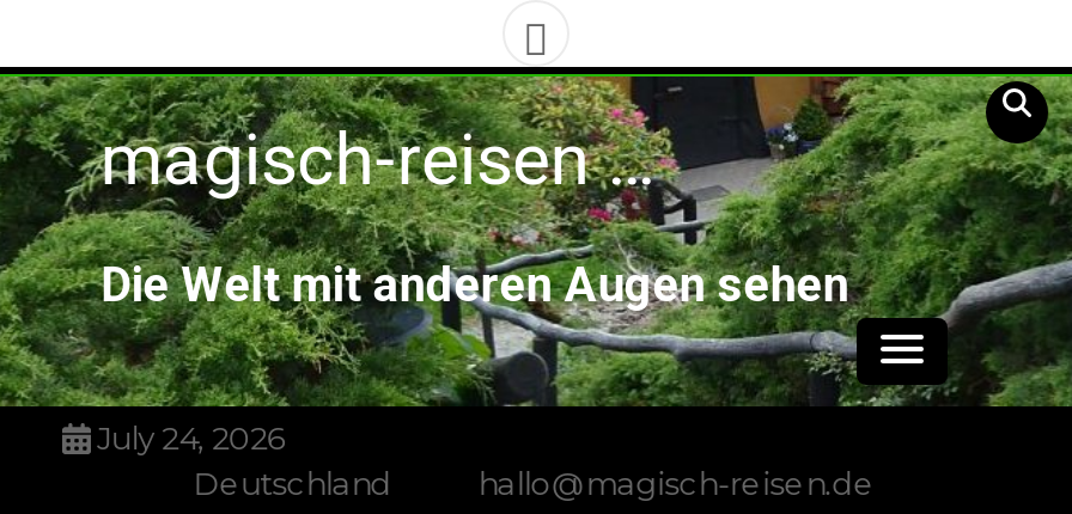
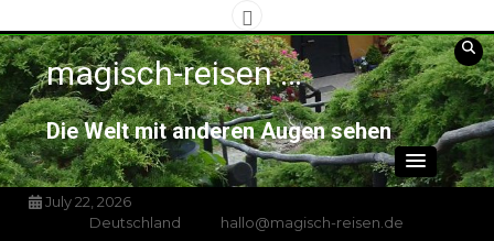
- July 24, 2026
+ July 22, 2026
